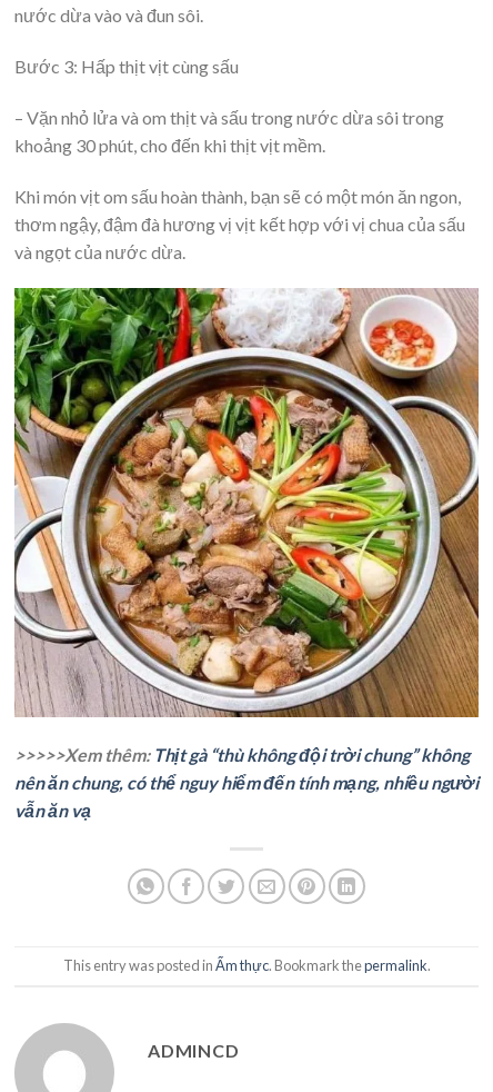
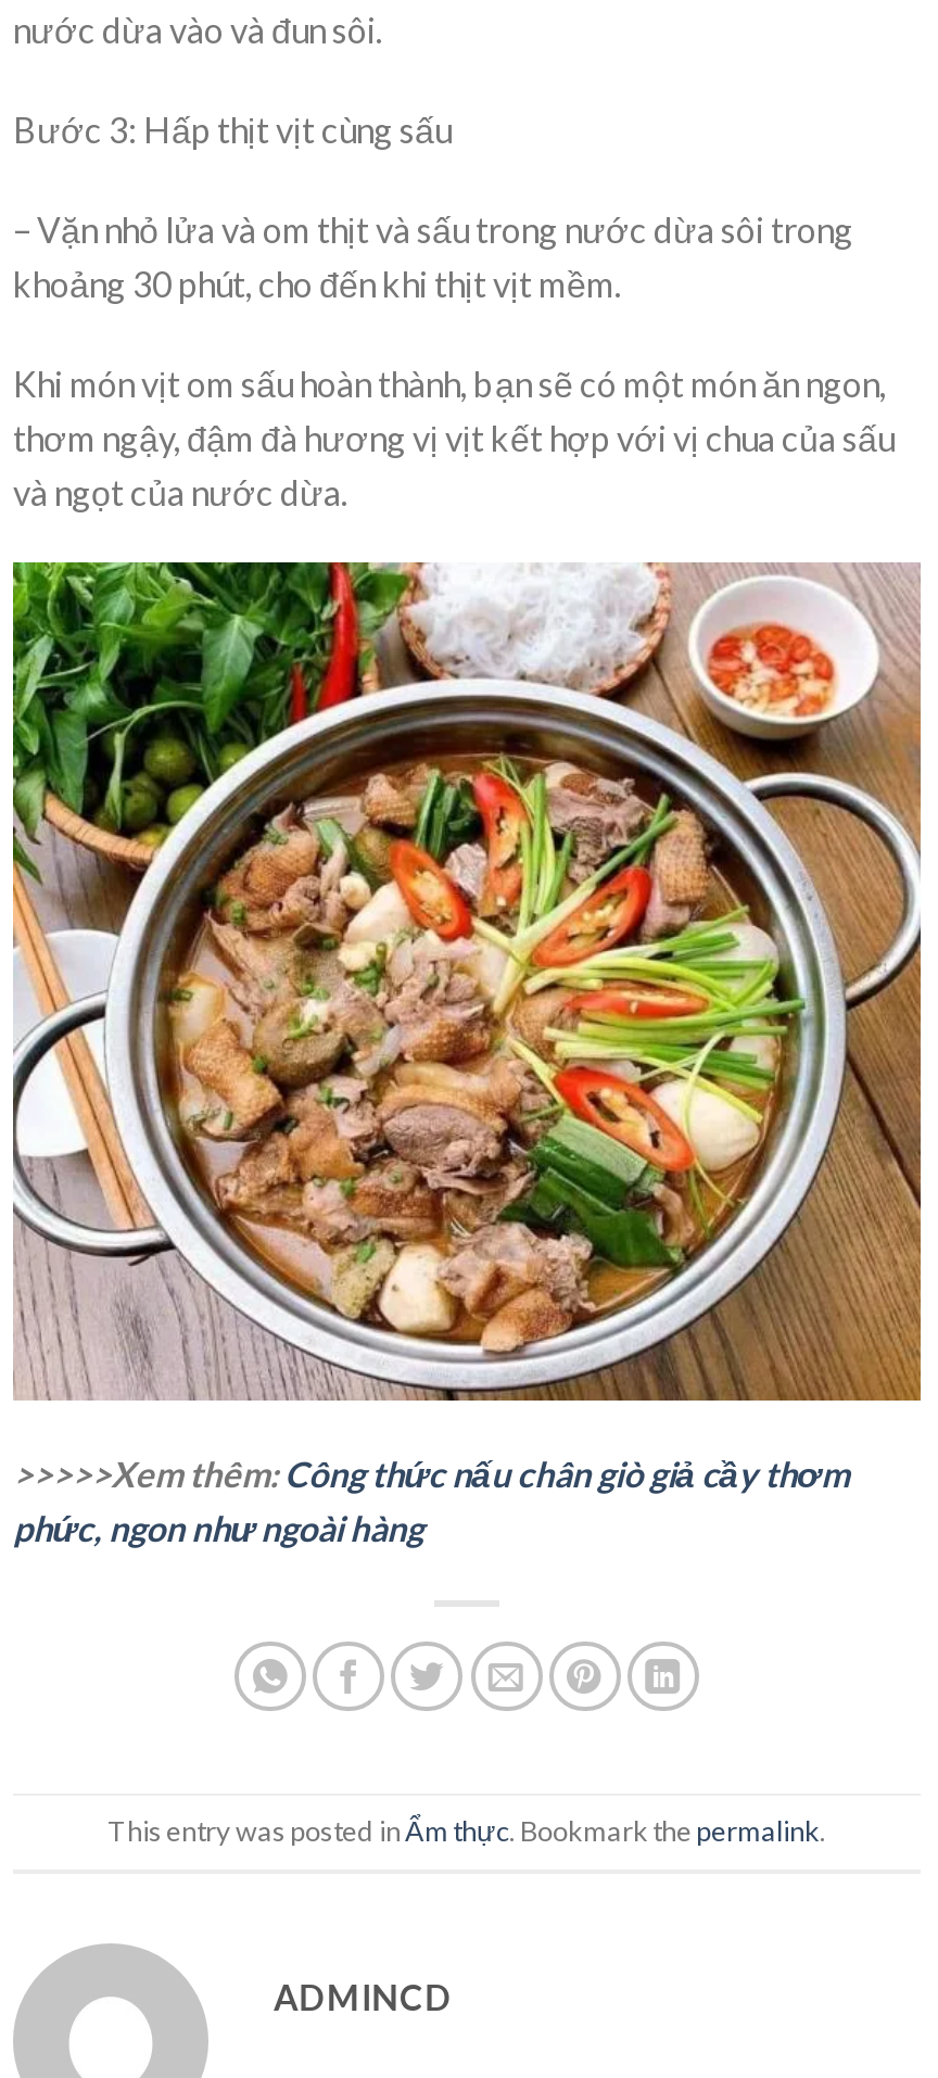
- >>>>>Xem thêm: Thịt gà “thù không đội trời chung” không
- nên ăn chung, có thể nguy hiểm đến tính mạng, nhiều người
- vẫn ăn vạ
+ >>>>>Xem thêm: Công thức nấu chân giò giả cầy thơm
+ phức, ngon như ngoài hàng
